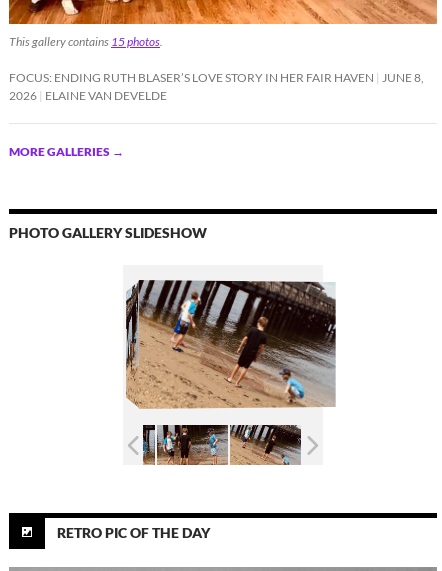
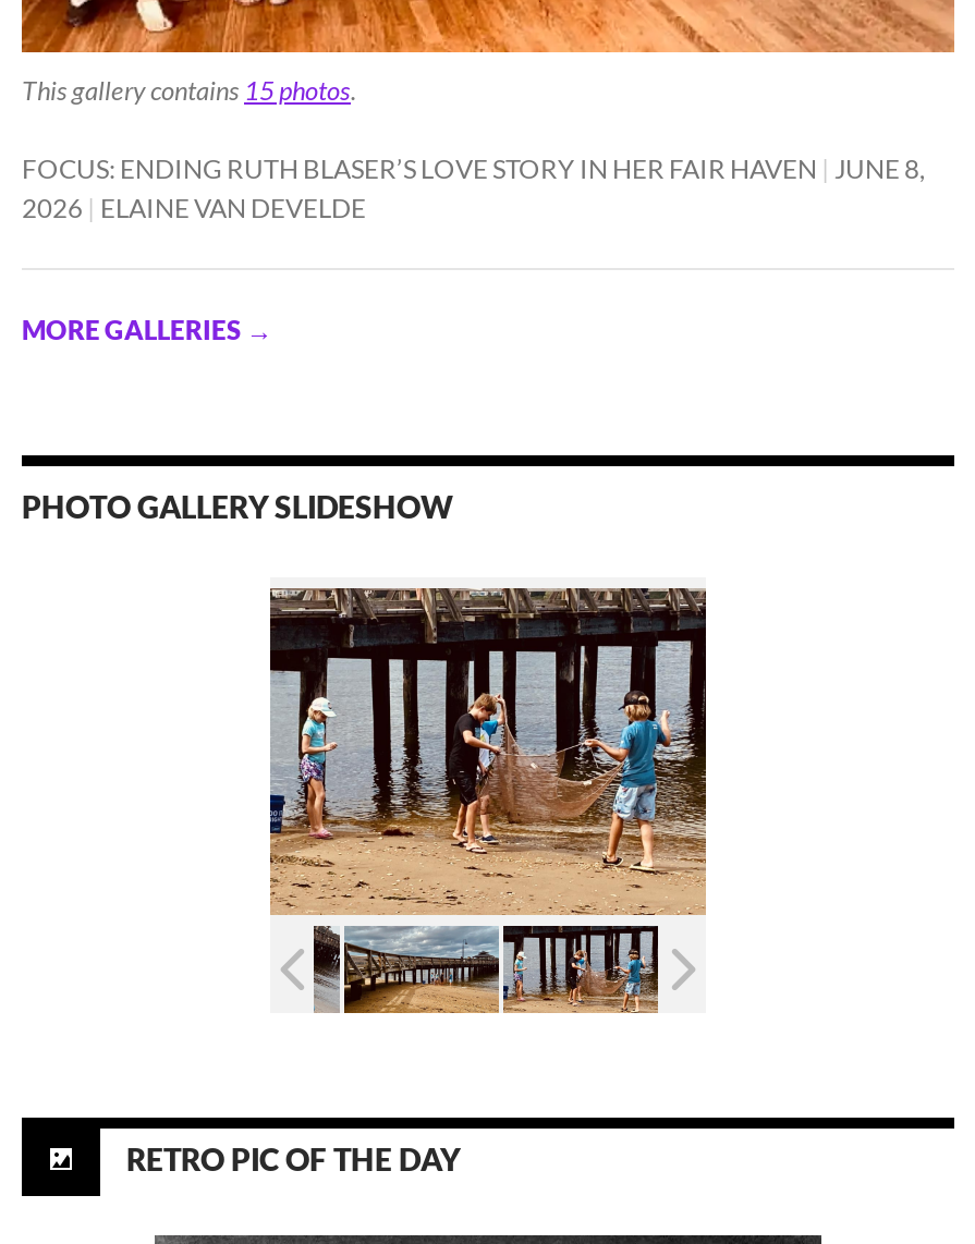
- [image]
+ [image]
